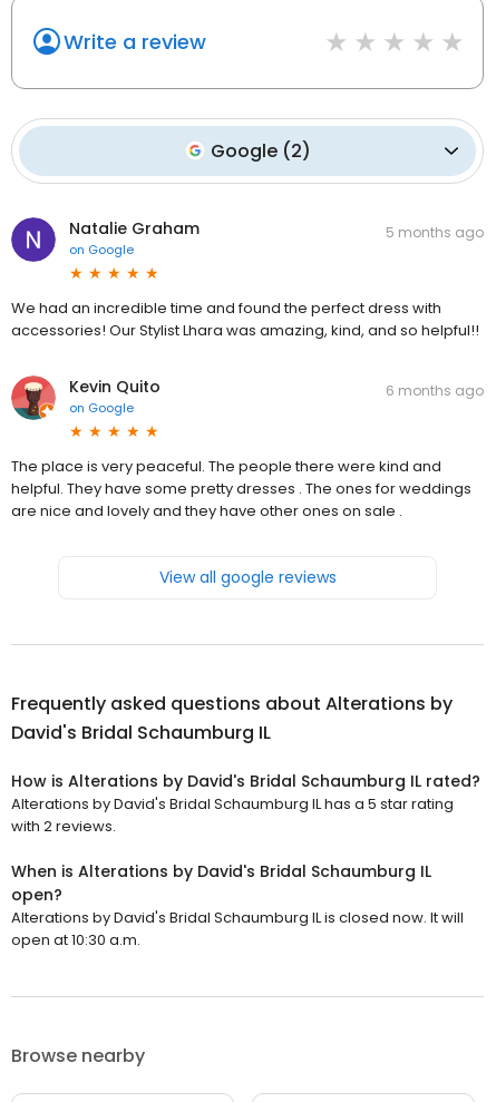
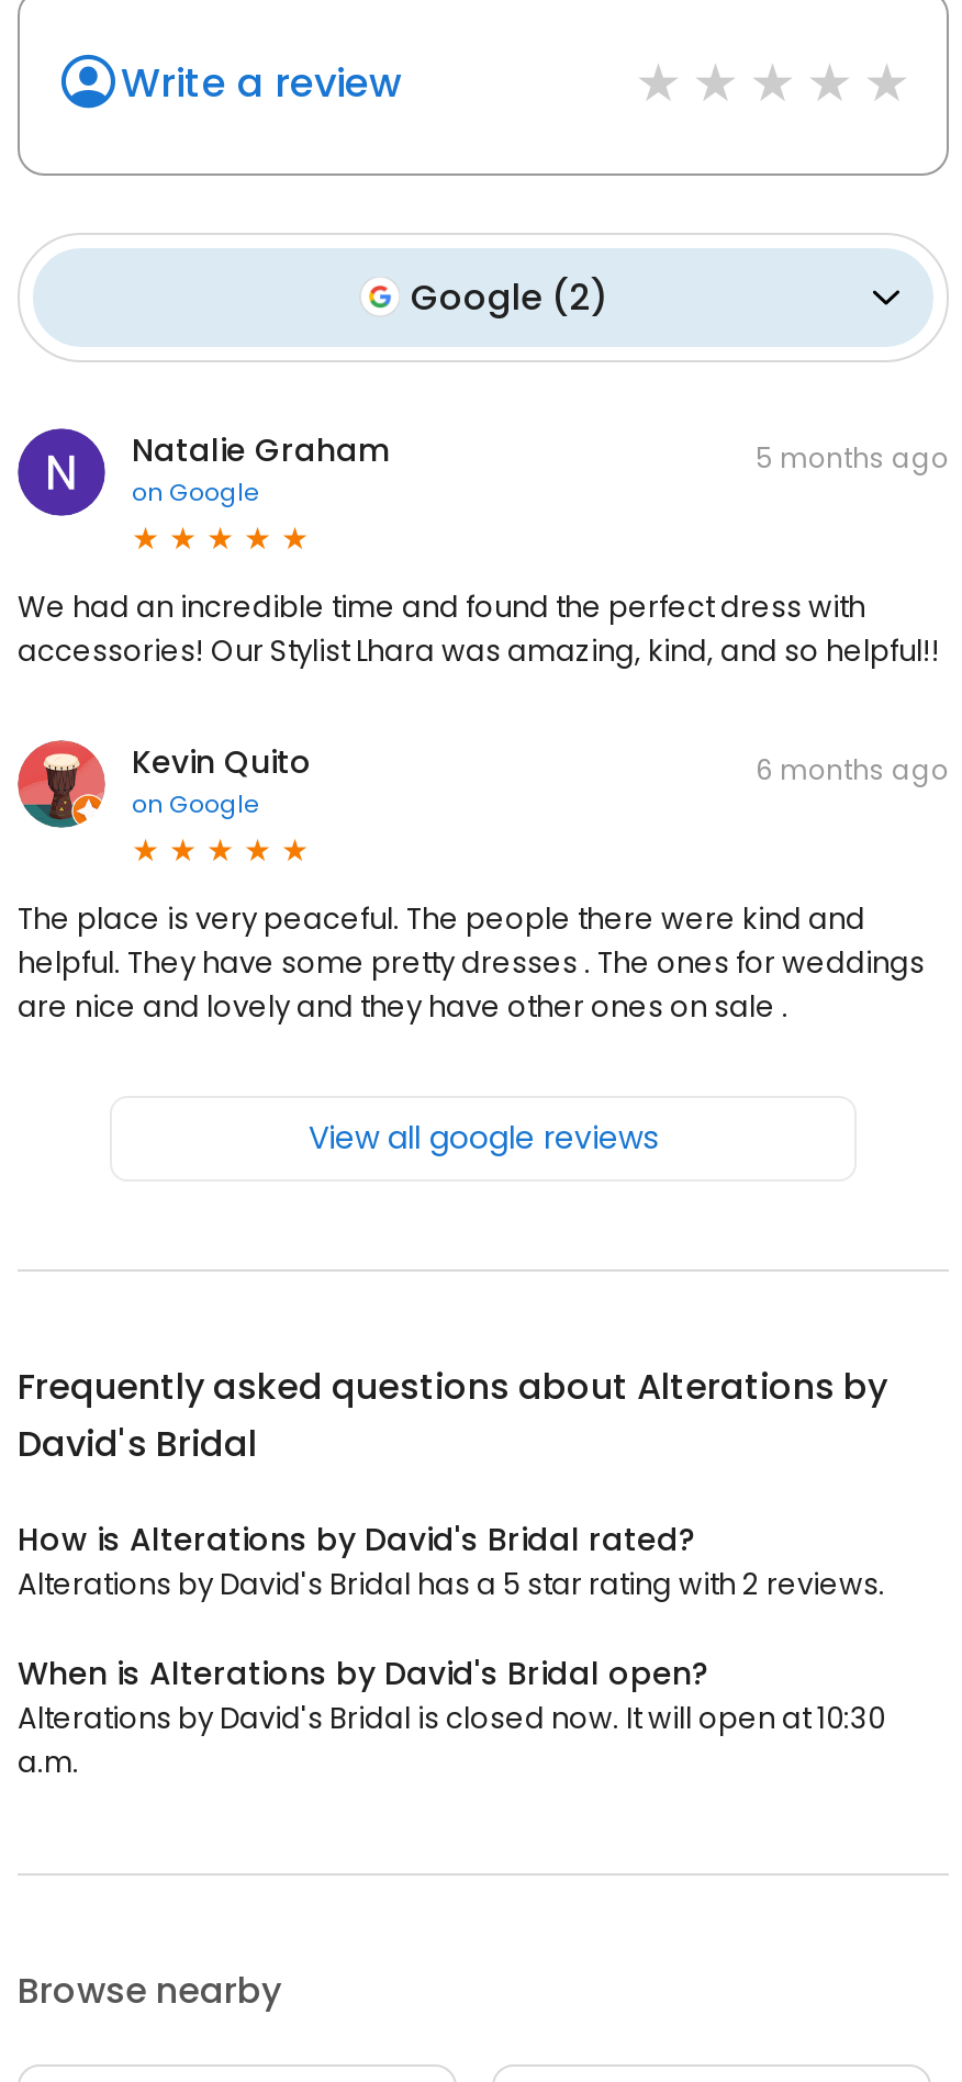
- David's Bridal Schaumburg IL
+ David's Bridal

- How is Alterations by David's Bridal Schaumburg IL rated?
- Alterations by David's Bridal Schaumburg IL has a 5 star rating
- with 2 reviews.
+ How is Alterations by David's Bridal rated?
+ Alterations by David's Bridal has a 5 star rating with 2 reviews.

- When is Alterations by David's Bridal Schaumburg IL
- open?
- Alterations by David's Bridal Schaumburg IL is closed now. It will
- open at 10:30 a.m.
+ When is Alterations by David's Bridal open?
+ Alterations by David's Bridal is closed now. It will open at 10:30
+ a.m.
